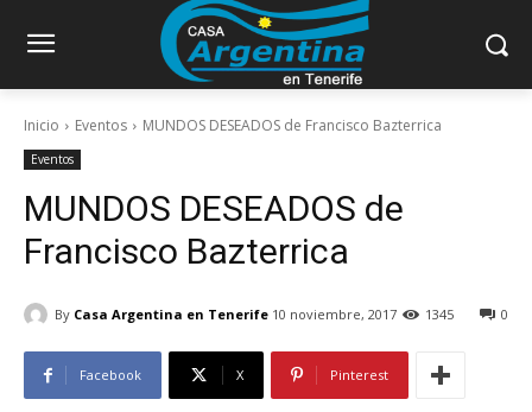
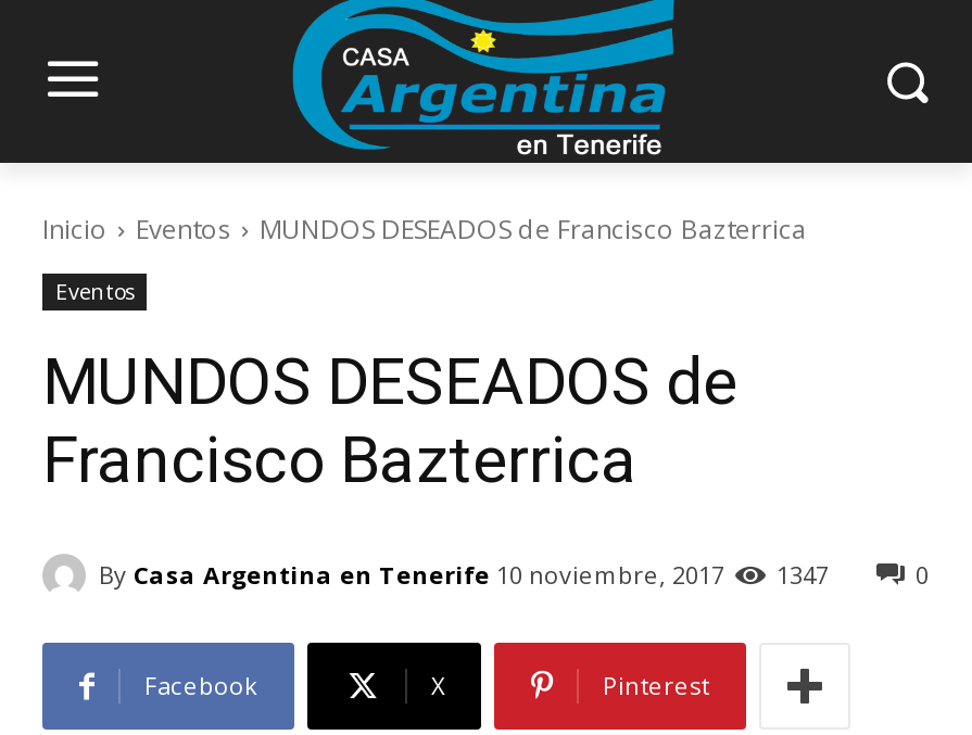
- By Casa Argentina en Tenerife 10 noviembre, 2017 1345
+ By Casa Argentina en Tenerife 10 noviembre, 2017 1347
